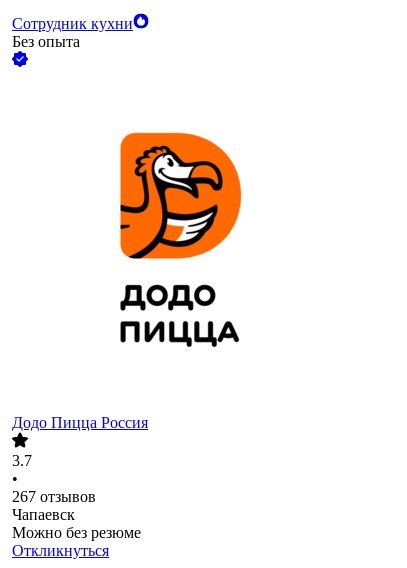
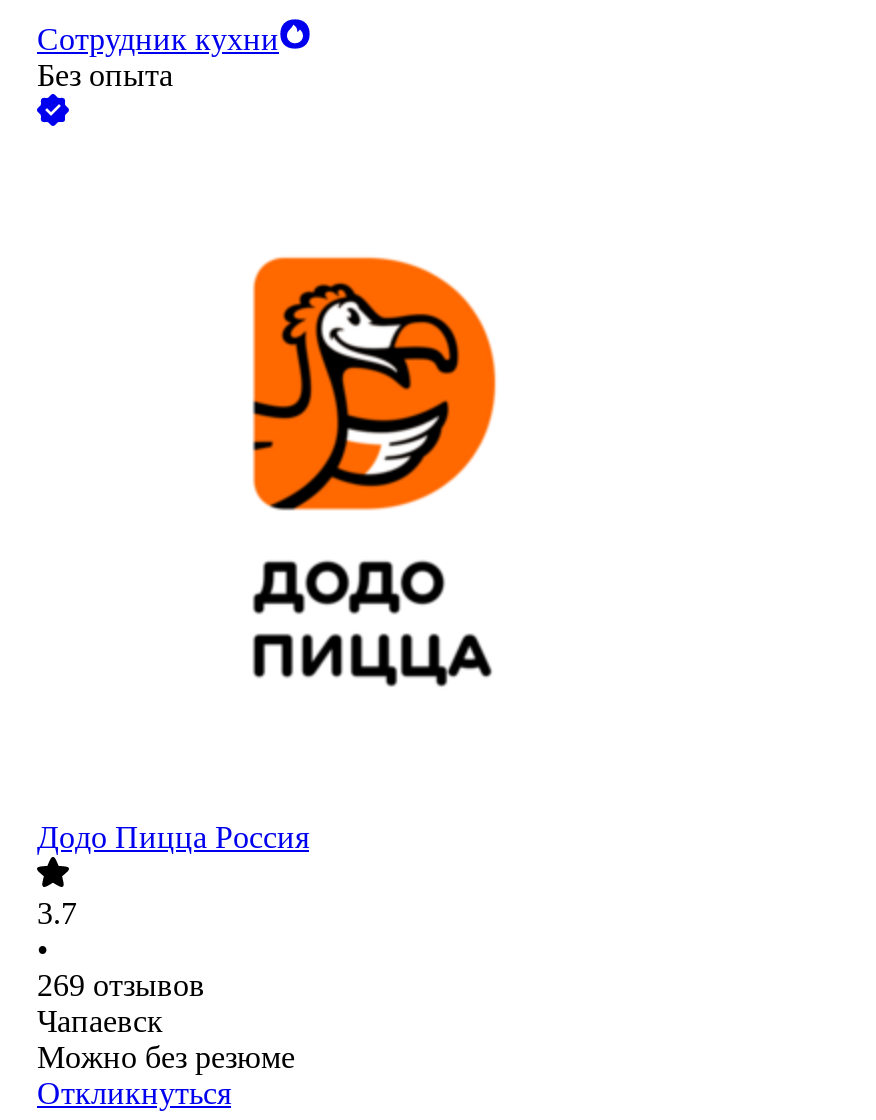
- 267 отзывов
+ 269 отзывов
